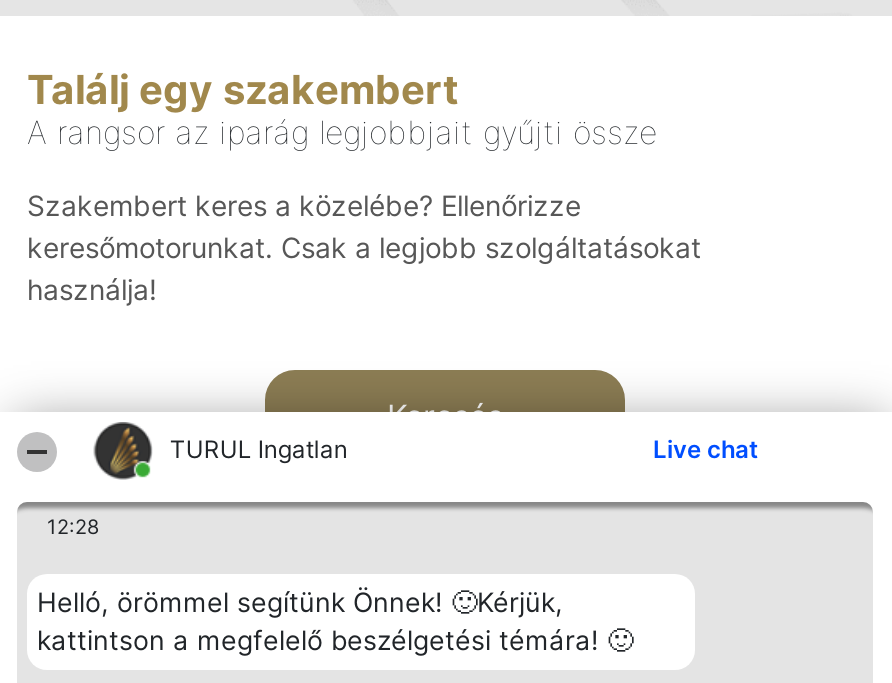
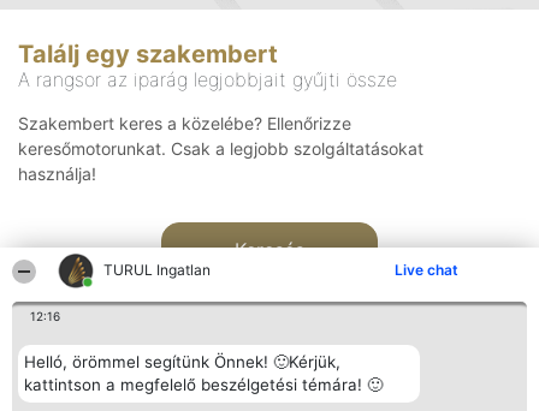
- 12:28
+ 12:16
